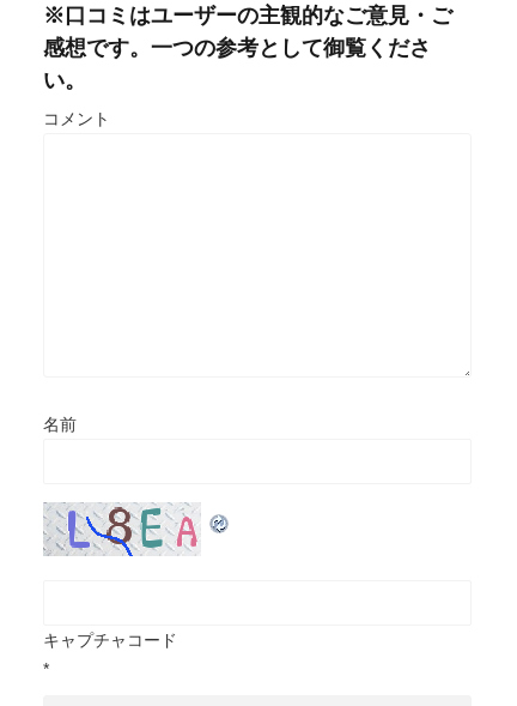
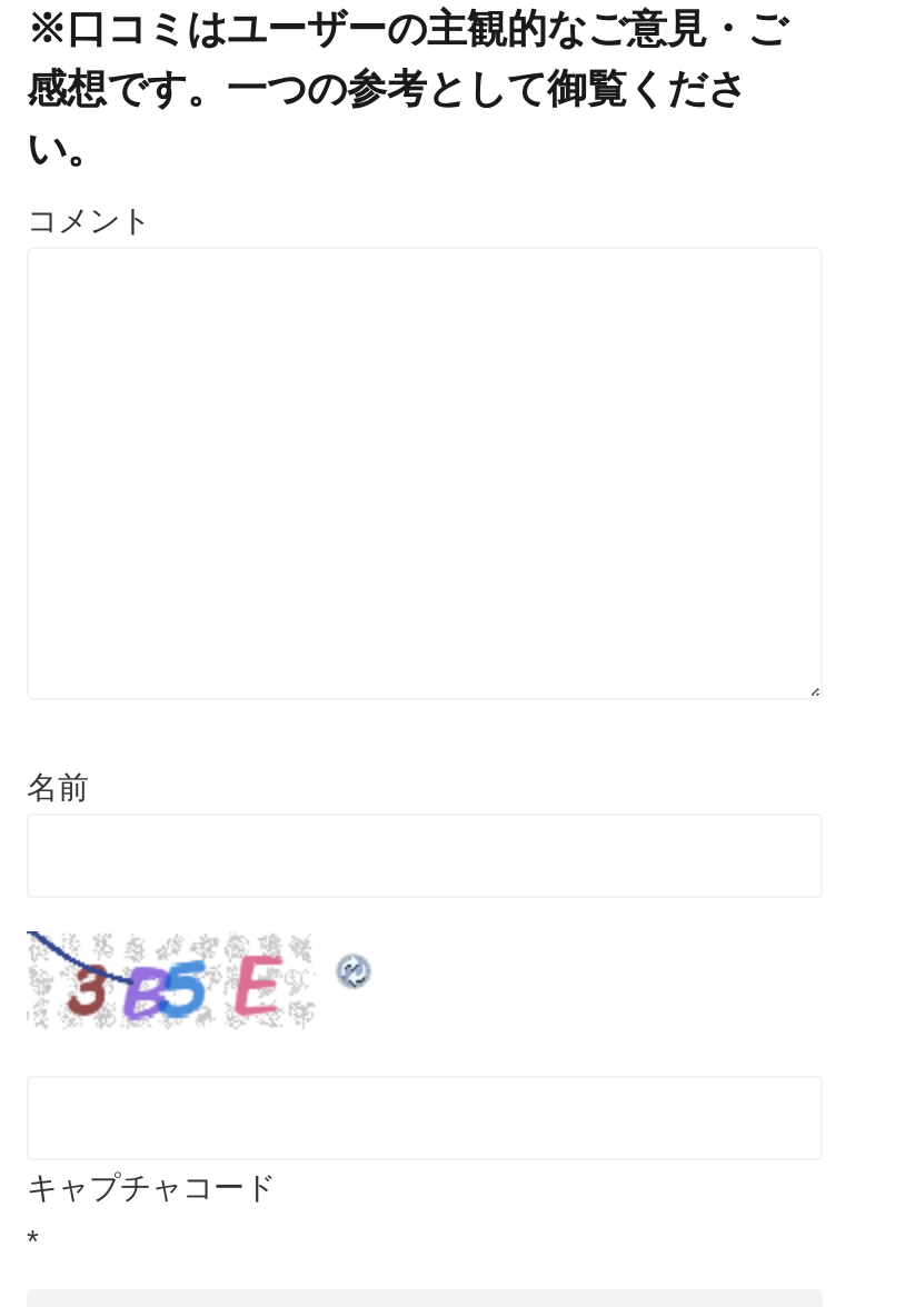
- [image]
+ [image]
